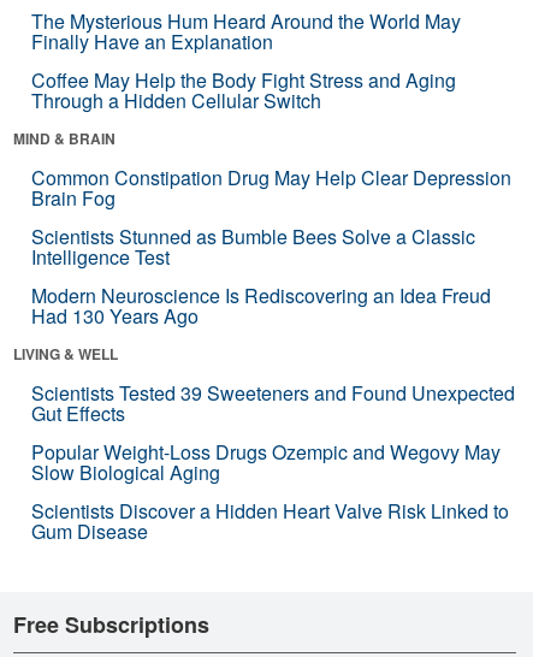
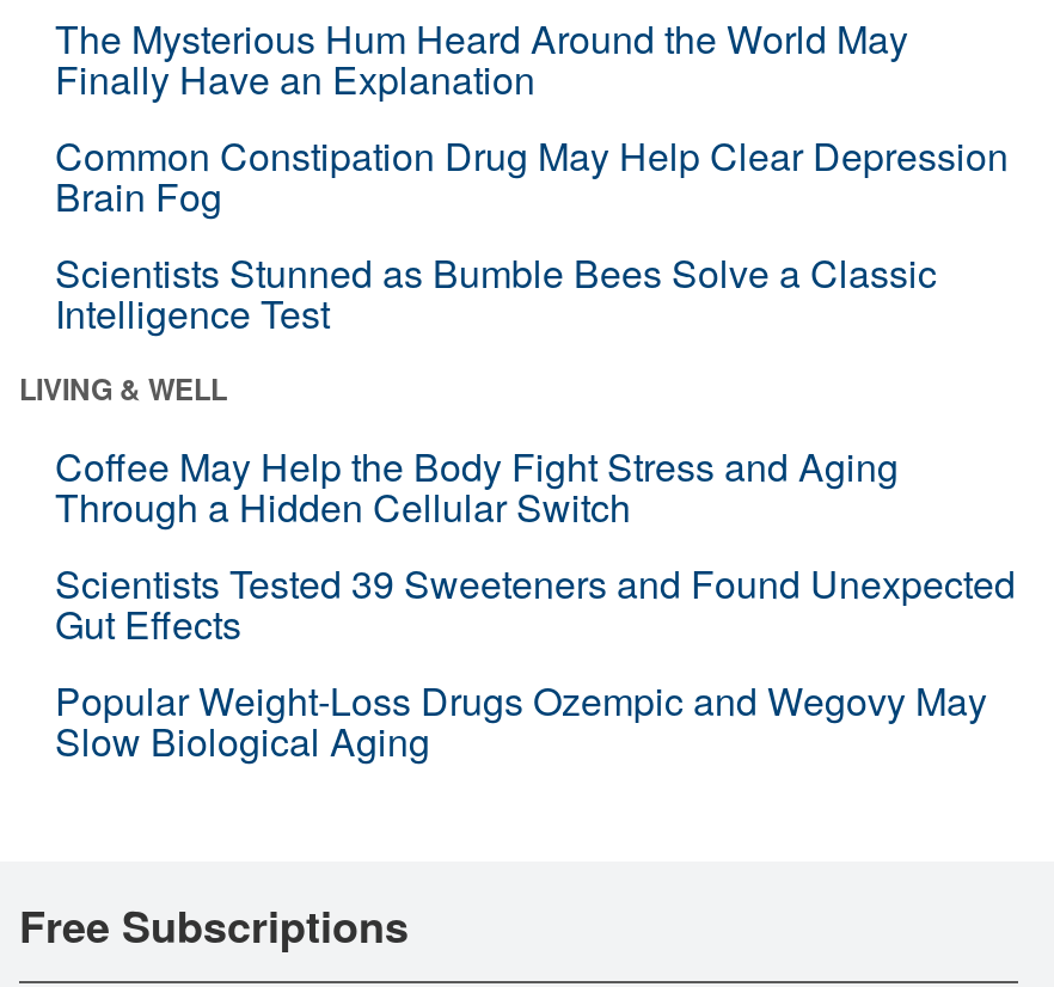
moved down: Coffee May Help the Body Fight Stress and Aging | Through a Hidden Cellular Switch

- MIND & BRAIN

- Modern Neuroscience Is Rediscovering an Idea Freud
- Had 130 Years Ago

- Scientists Discover a Hidden Heart Valve Risk Linked to
- Gum Disease
